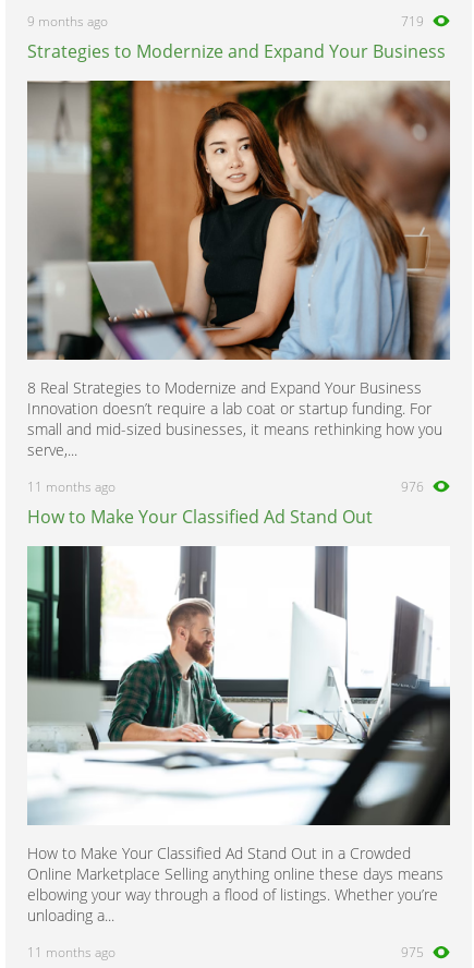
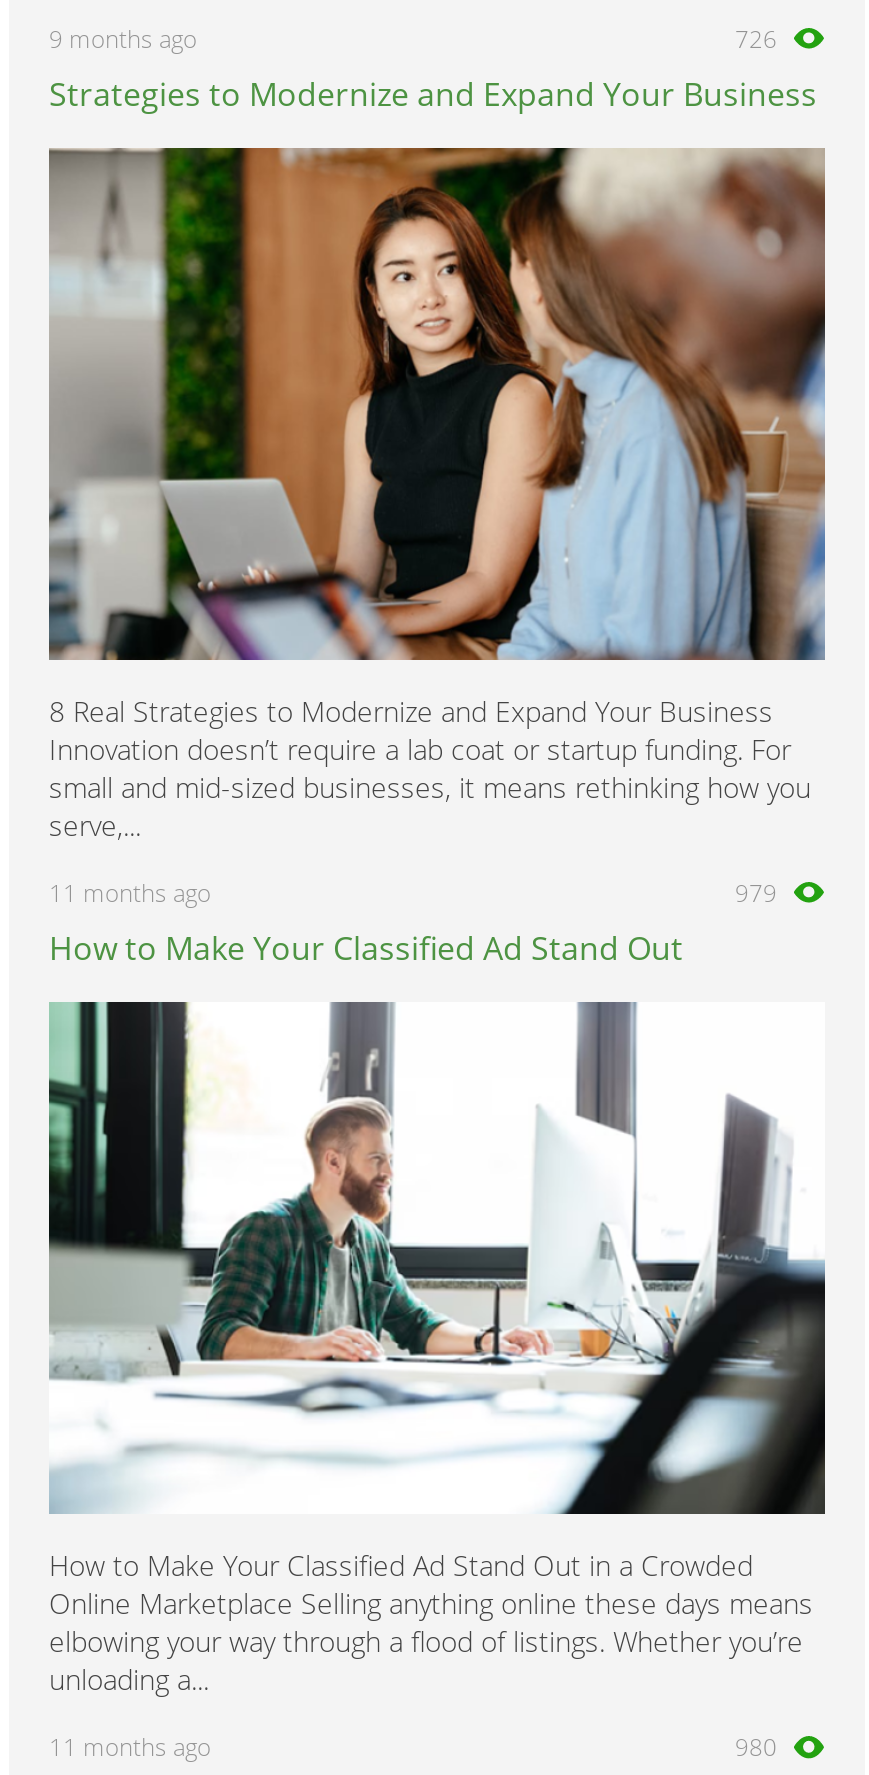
- 719
+ 726

- 976
+ 979

- 975
+ 980
